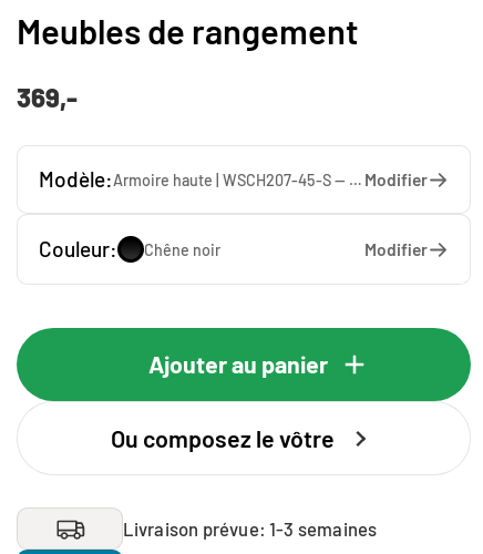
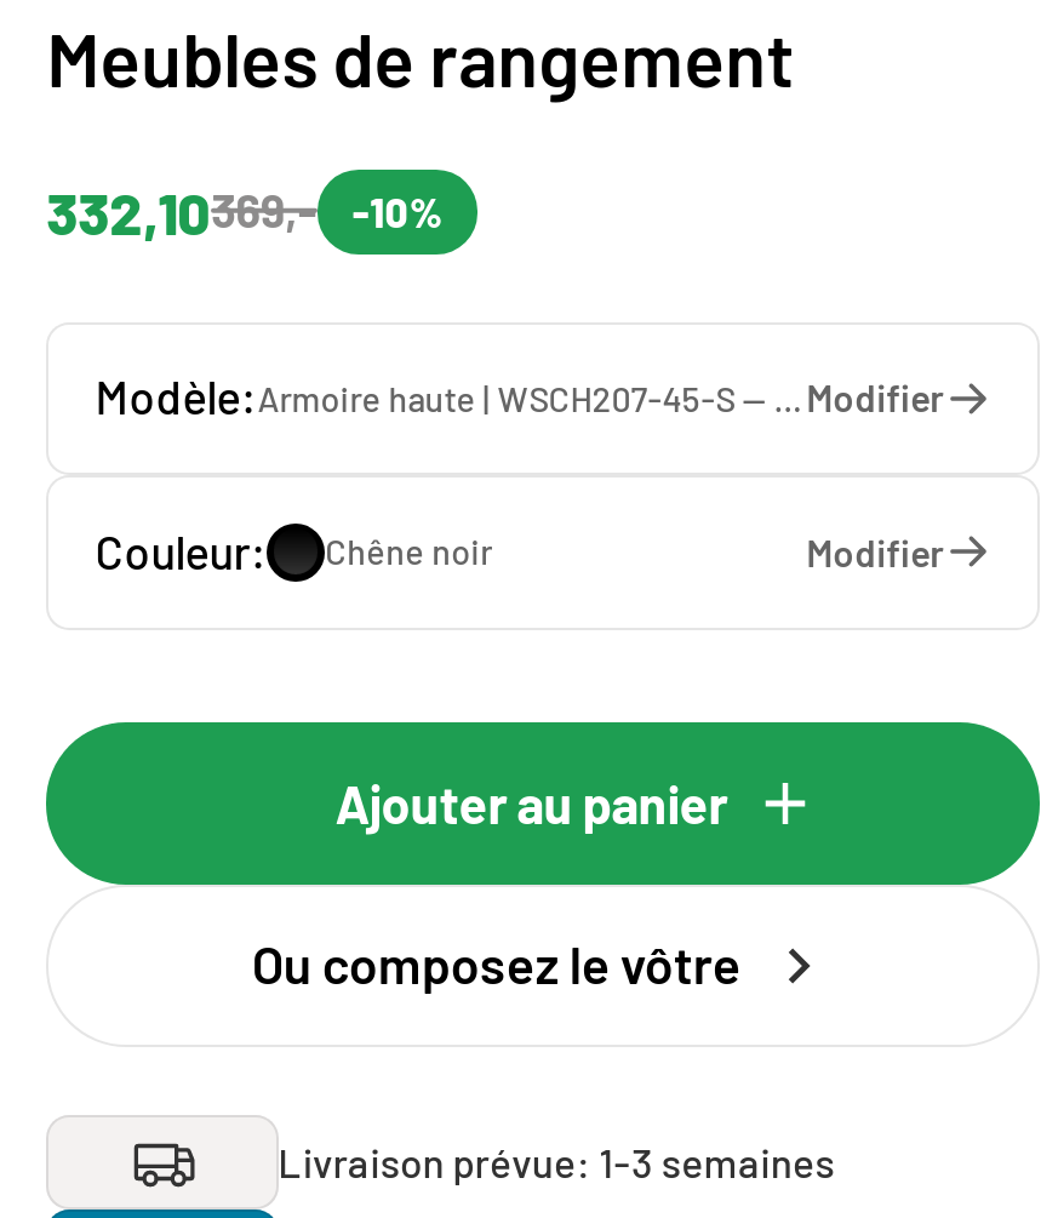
- 369,-
+ 332,10369,-
+ -10%
